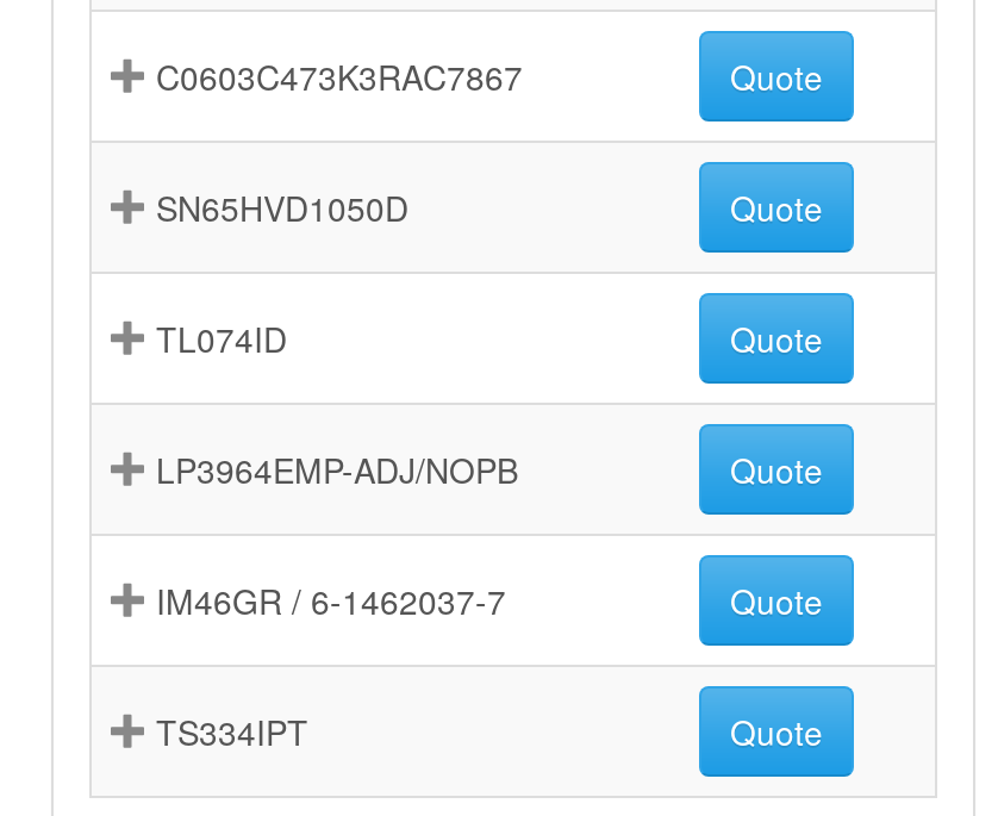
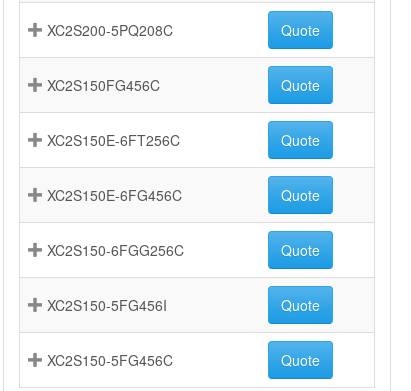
- C0603C473K3RAC7867
+ XC2S200-5PQ208C

- SN65HVD1050D
+ XC2S150FG456C

- TL074ID
+ XC2S150E-6FT256C

- LP3964EMP-ADJ/NOPB
+ XC2S150E-6FG456C

- IM46GR / 6-1462037-7
+ XC2S150-6FGG256C

- TS334IPT
+ XC2S150-5FG456I
+ Quote
+ XC2S150-5FG456C
